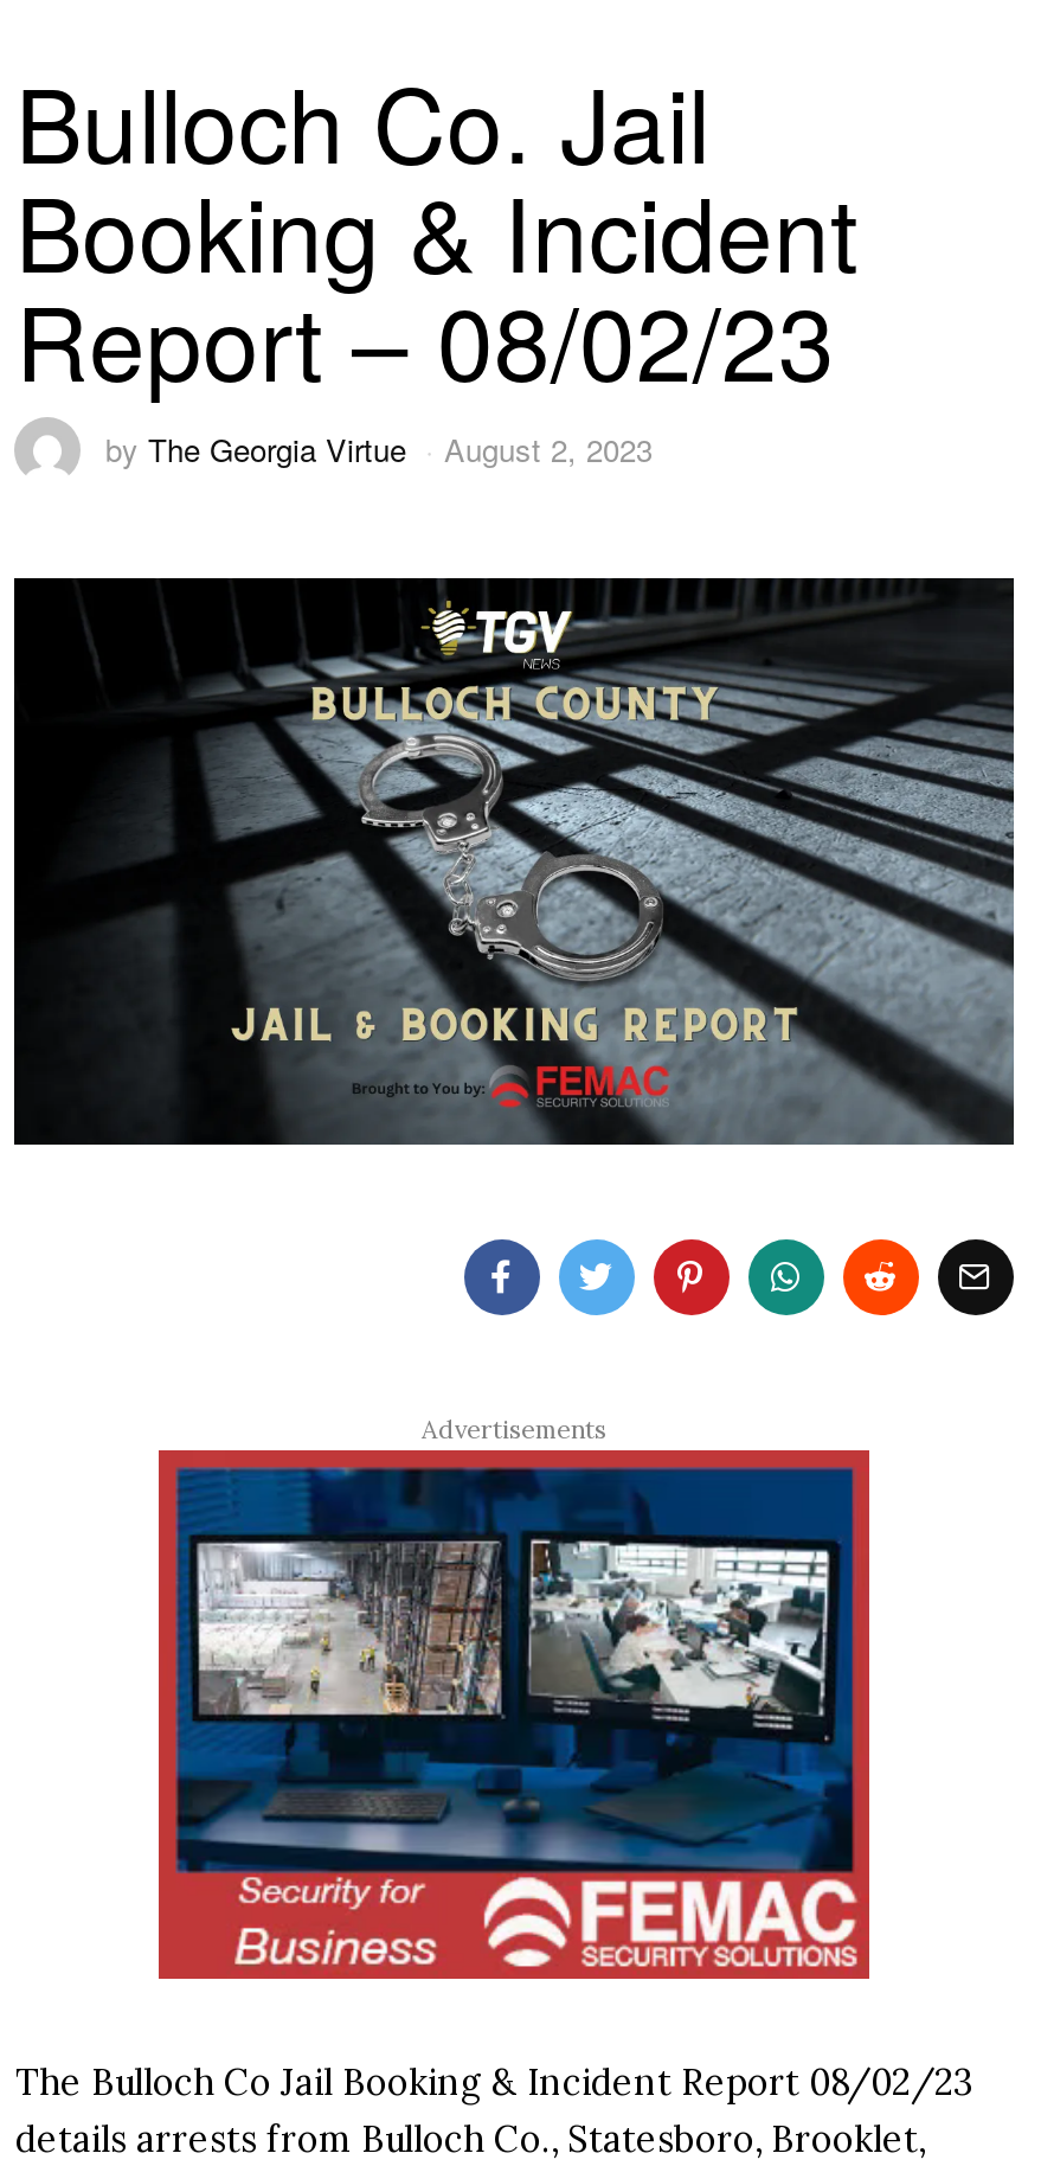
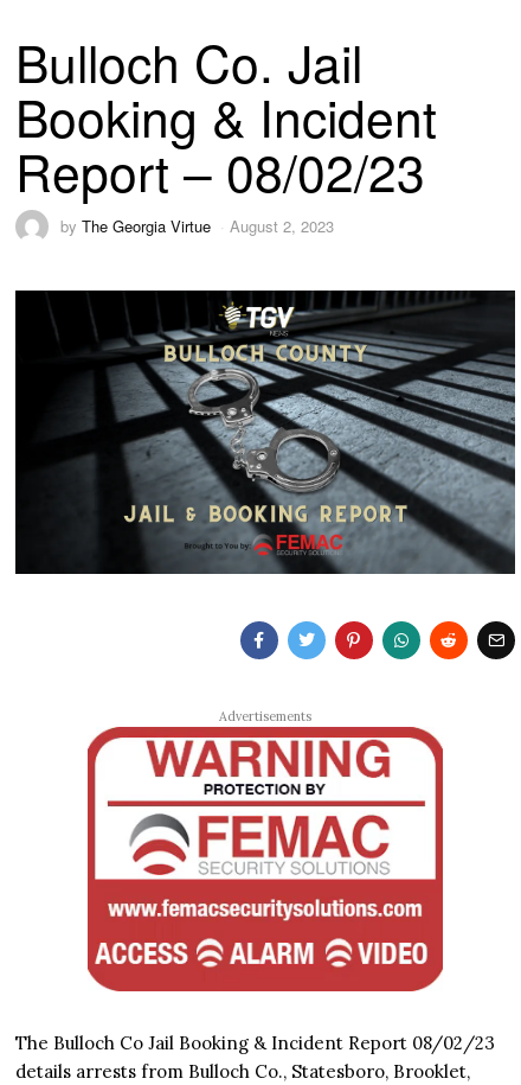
- [image]
+ [image]
